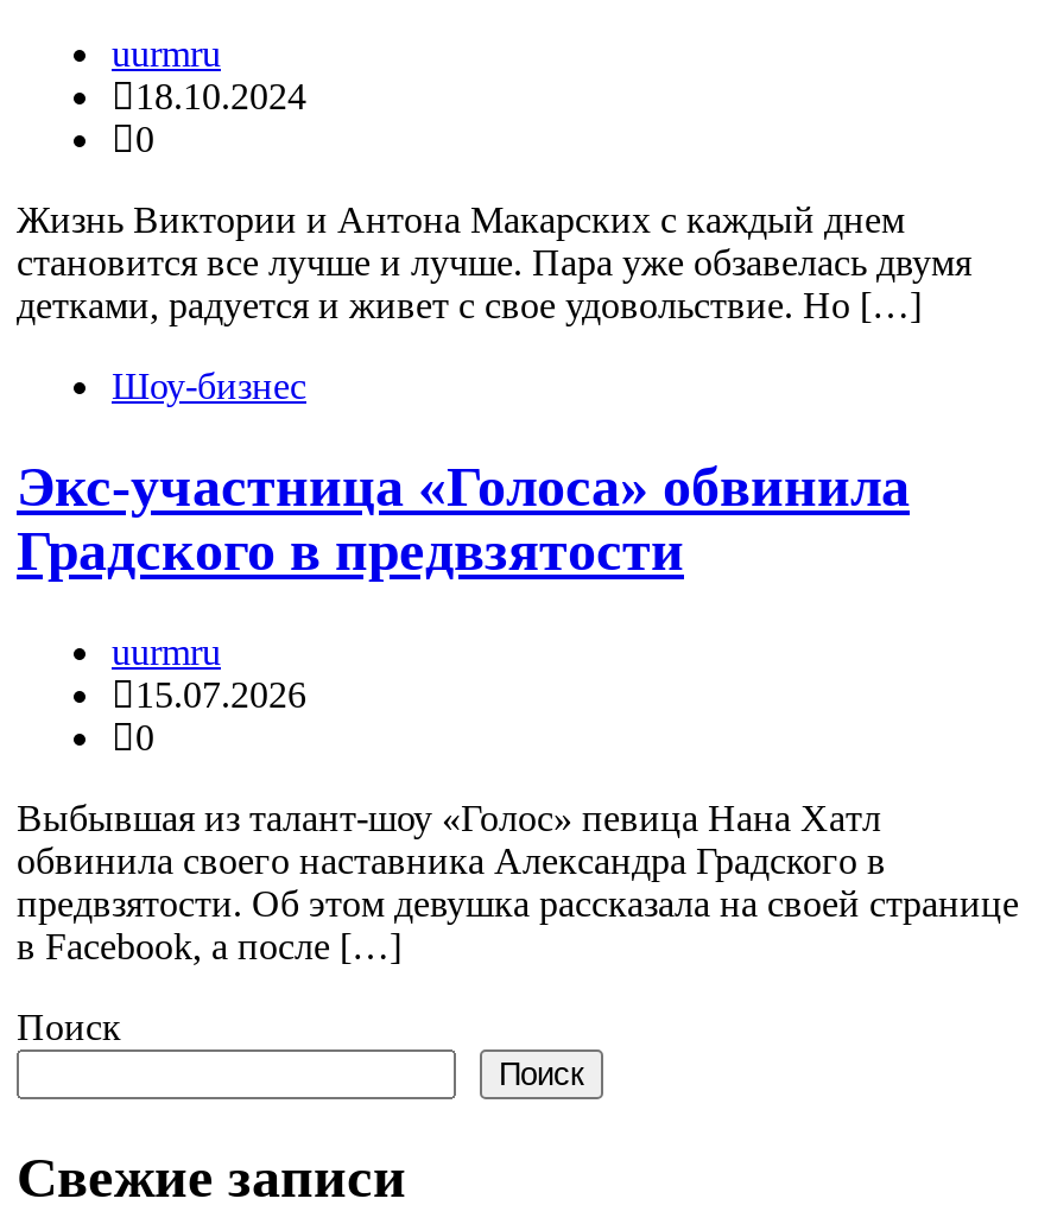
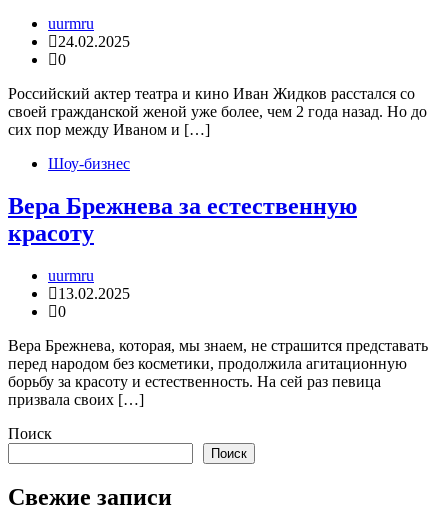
- 18.10.2024
+ 24.02.2025

- Жизнь Виктории и Антона Макарских с каждый днем
- становится все лучше и лучше. Пара уже обзавелась двумя
- детками, радуется и живет с свое удовольствие. Но […]
+ Российский актер театра и кино Иван Жидков расстался со
+ своей гражданской женой уже более, чем 2 года назад. Но до
+ сих пор между Иваном и […]

- Экс-участница «Голоса» обвинила
- Градского в предвзятости
+ Вера Брежнева за естественную
+ красоту

- 15.07.2026
+ 13.02.2025

- Выбывшая из талант-шоу «Голос» певица Нана Хатл
- обвинила своего наставника Александра Градского в
- предвзятости. Об этом девушка рассказала на своей странице
- в Facebook, а после […]
+ Вера Брежнева, которая, мы знаем, не страшится представать
+ перед народом без косметики, продолжила агитационную
+ борьбу за красоту и естественность. На сей раз певица
+ призвала своих […]
